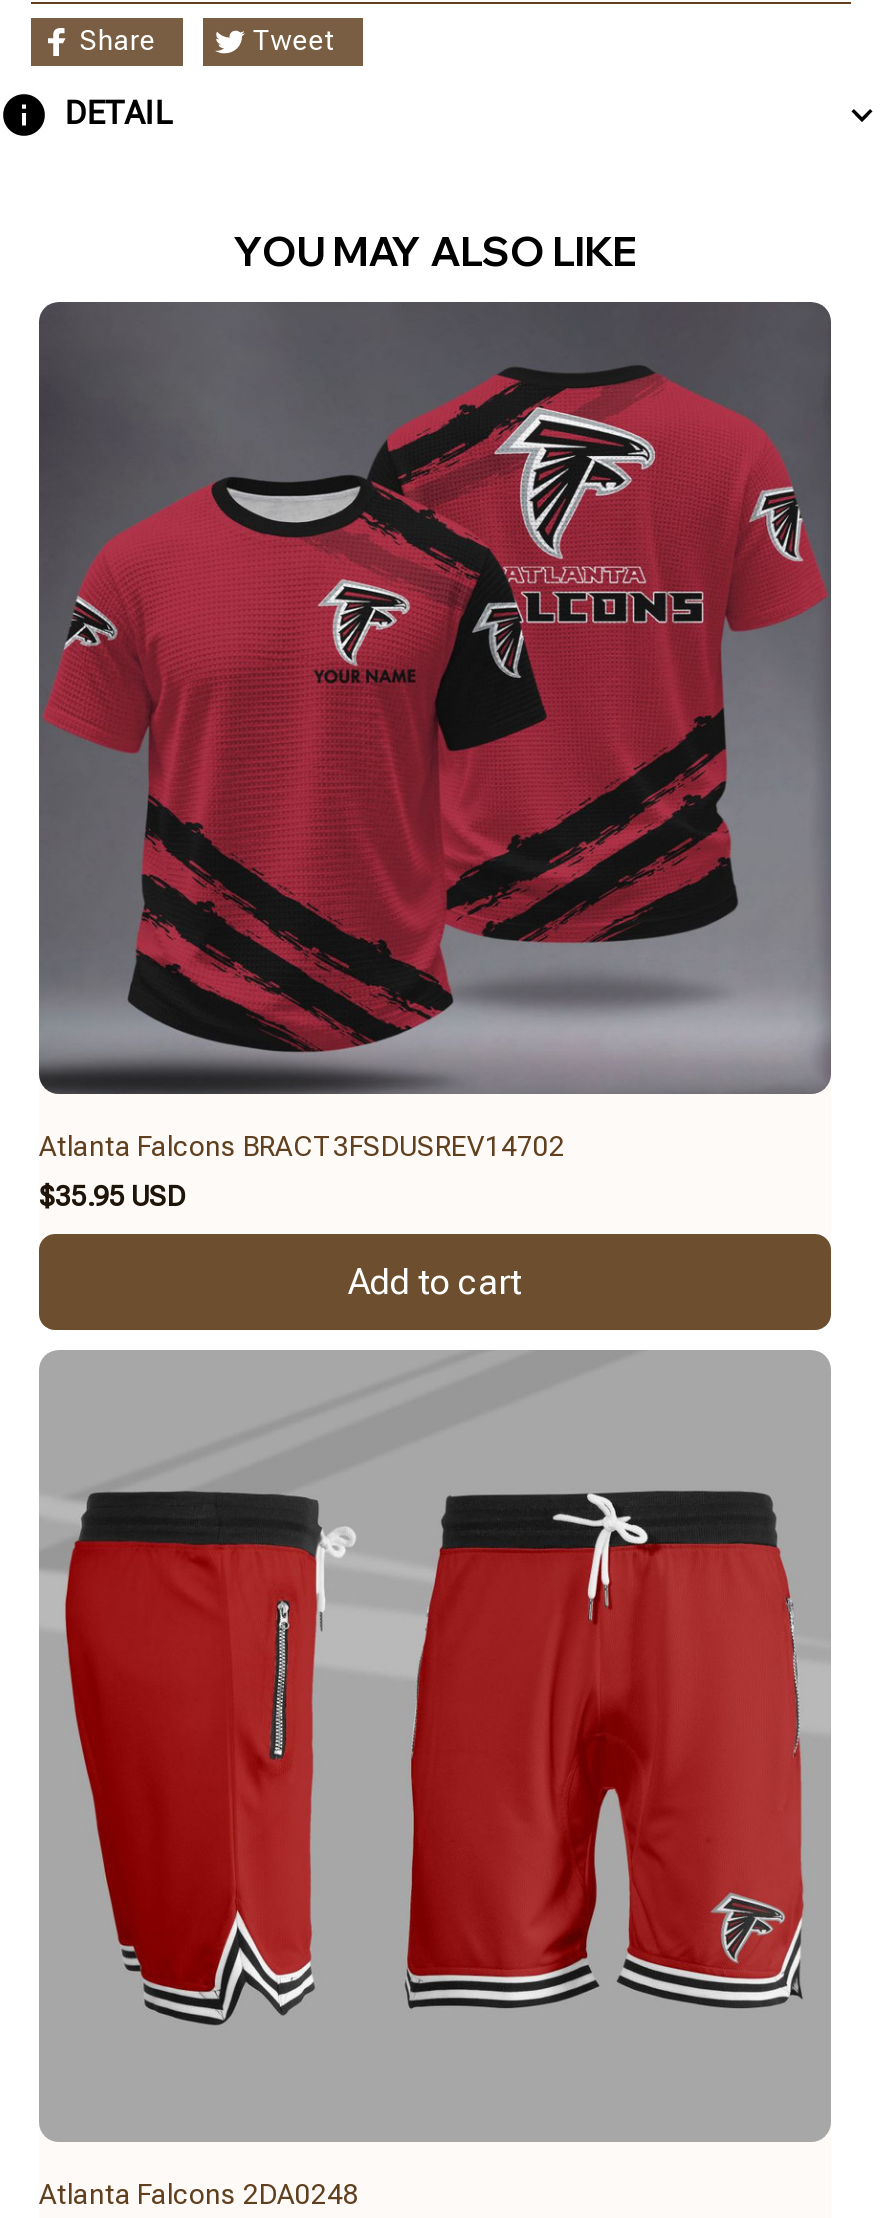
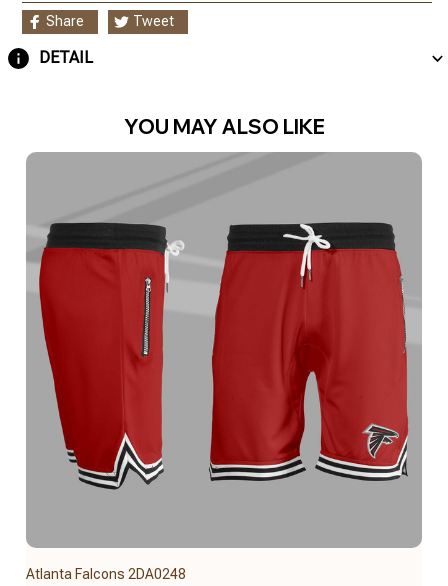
- [image]
- Atlanta Falcons BRACT3FSDUSREV14702
- $35.95 USD
- Add to cart
